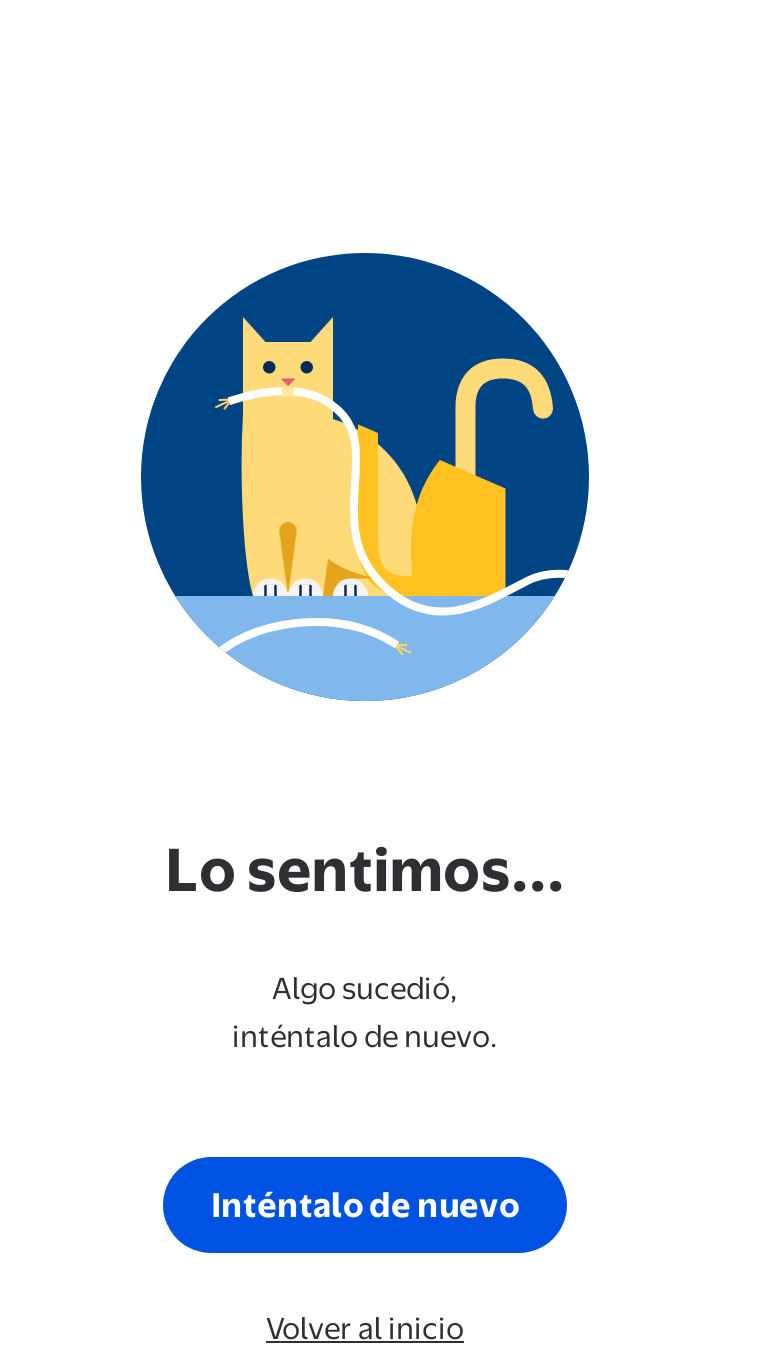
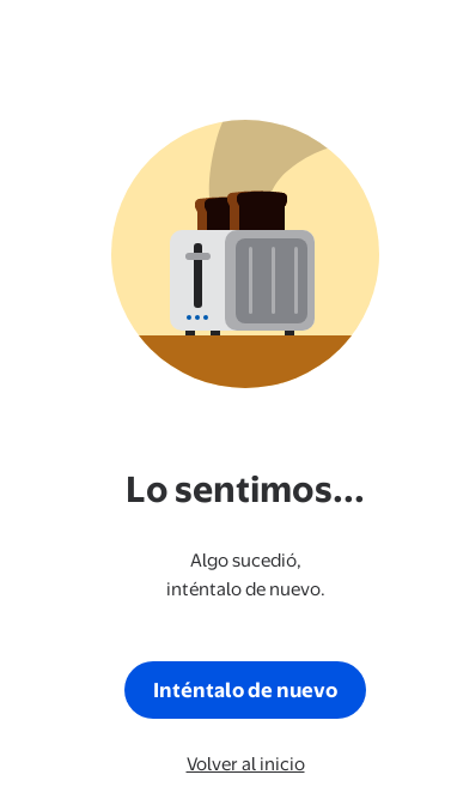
- [image]
+ [image]
